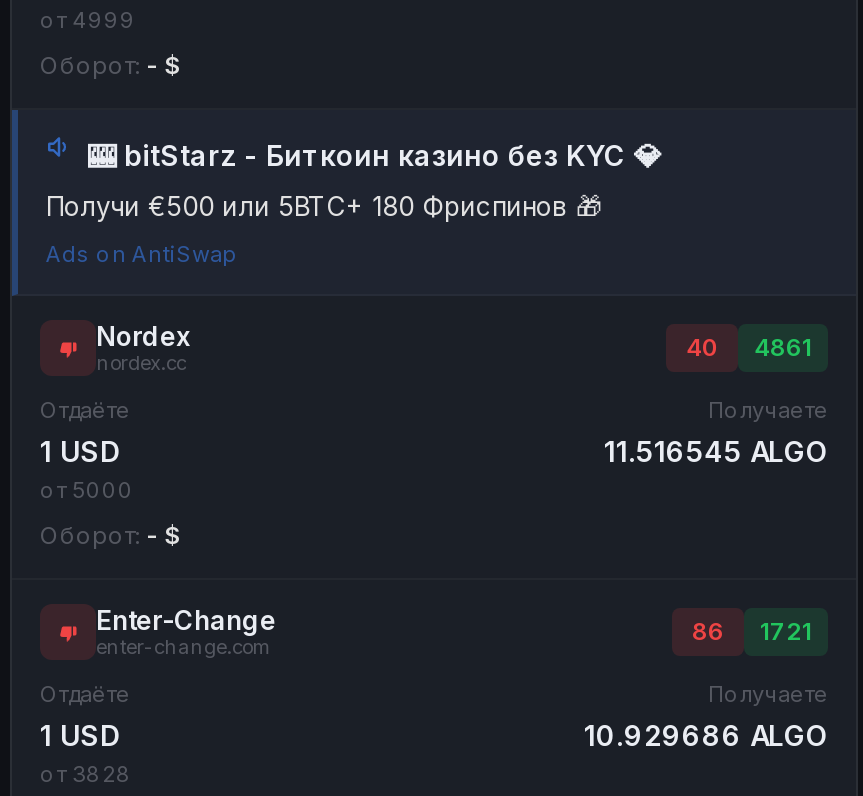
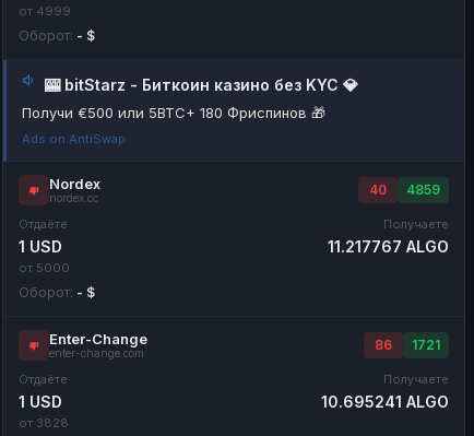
- 40 4861
+ 40 4859

- 11.516545 ALGO
+ 11.217767 ALGO

- 10.929686 ALGO
+ 10.695241 ALGO
